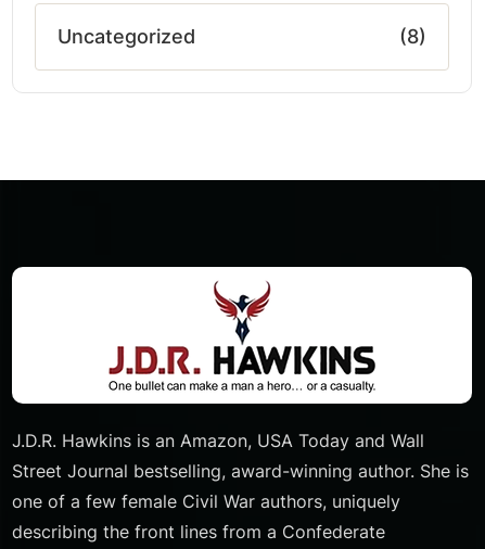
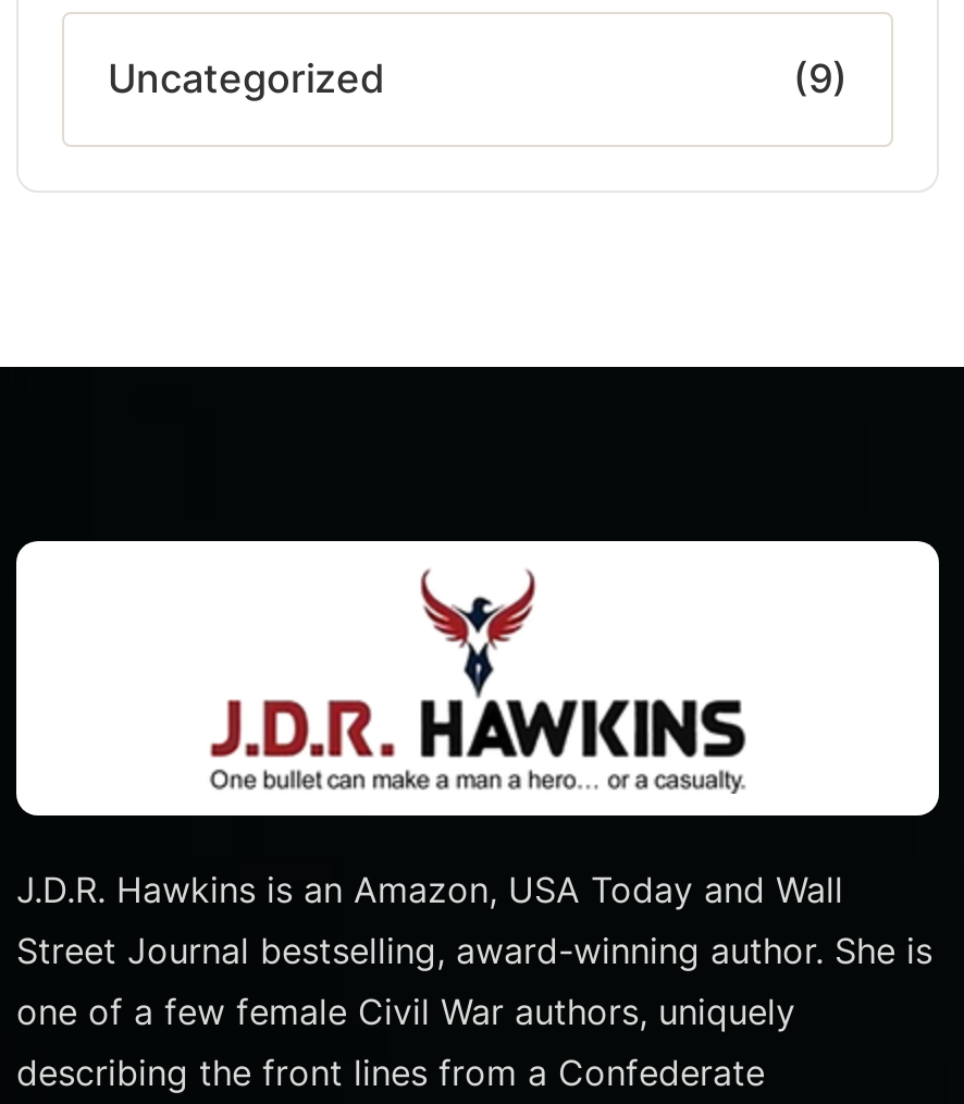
- (8)
+ (9)
